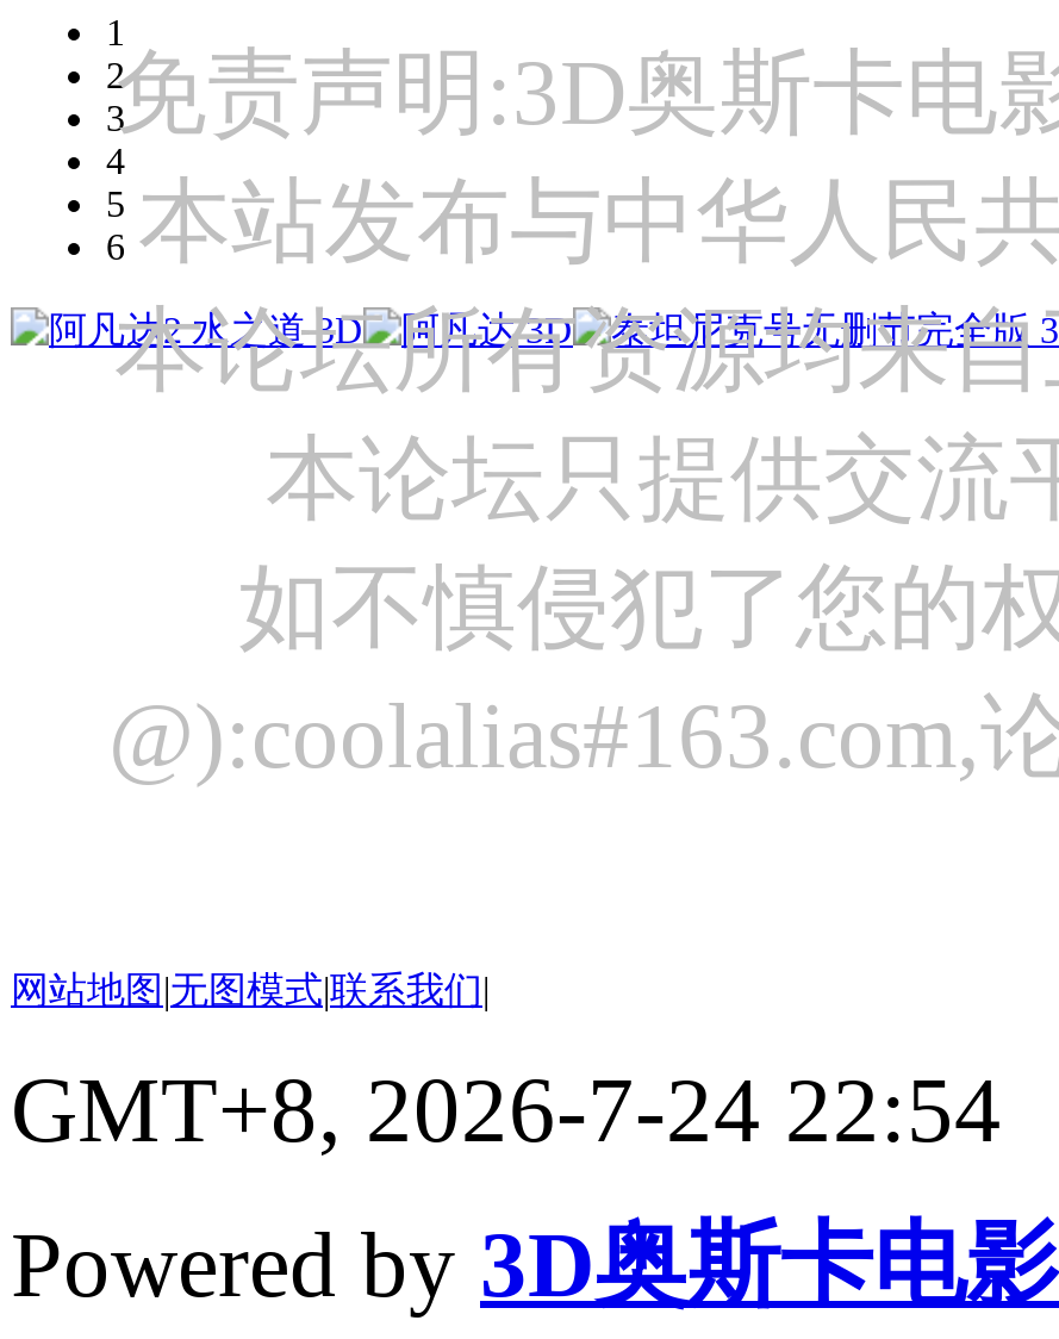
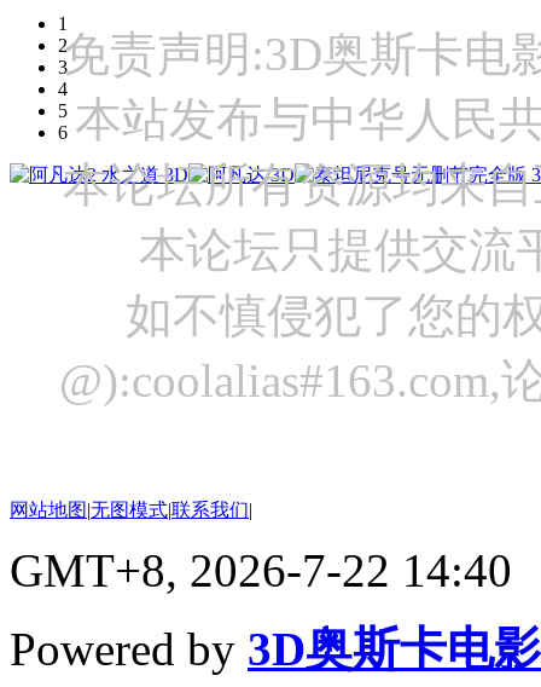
- GMT+8, 2026-7-24 22:54
+ GMT+8, 2026-7-22 14:40
